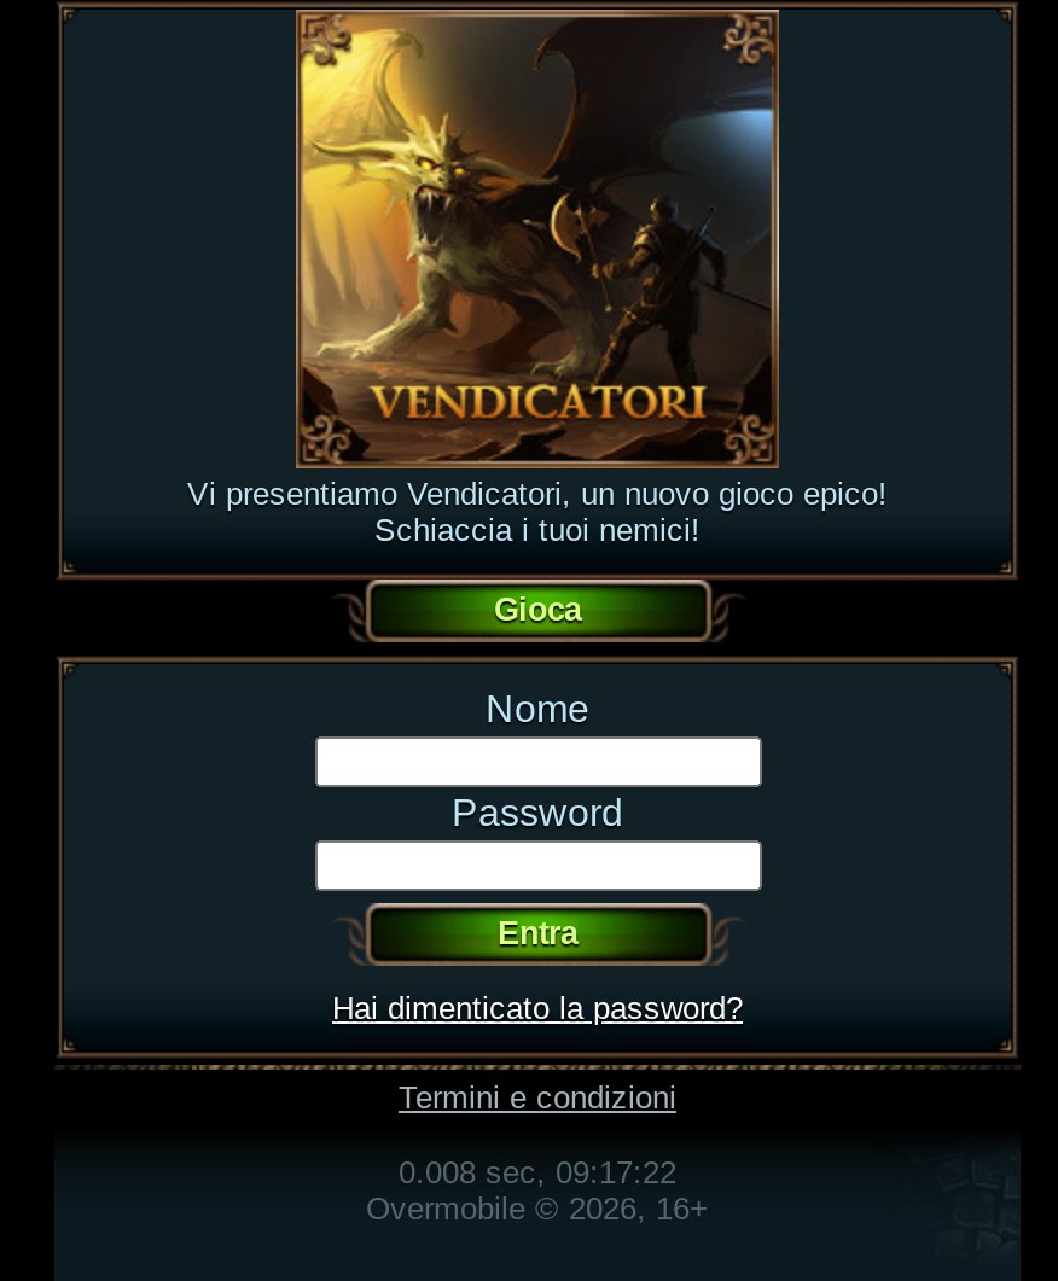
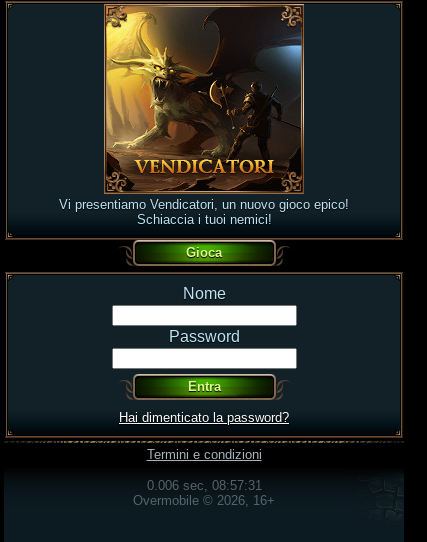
- 0.008 sec, 09:17:22
+ 0.006 sec, 08:57:31
